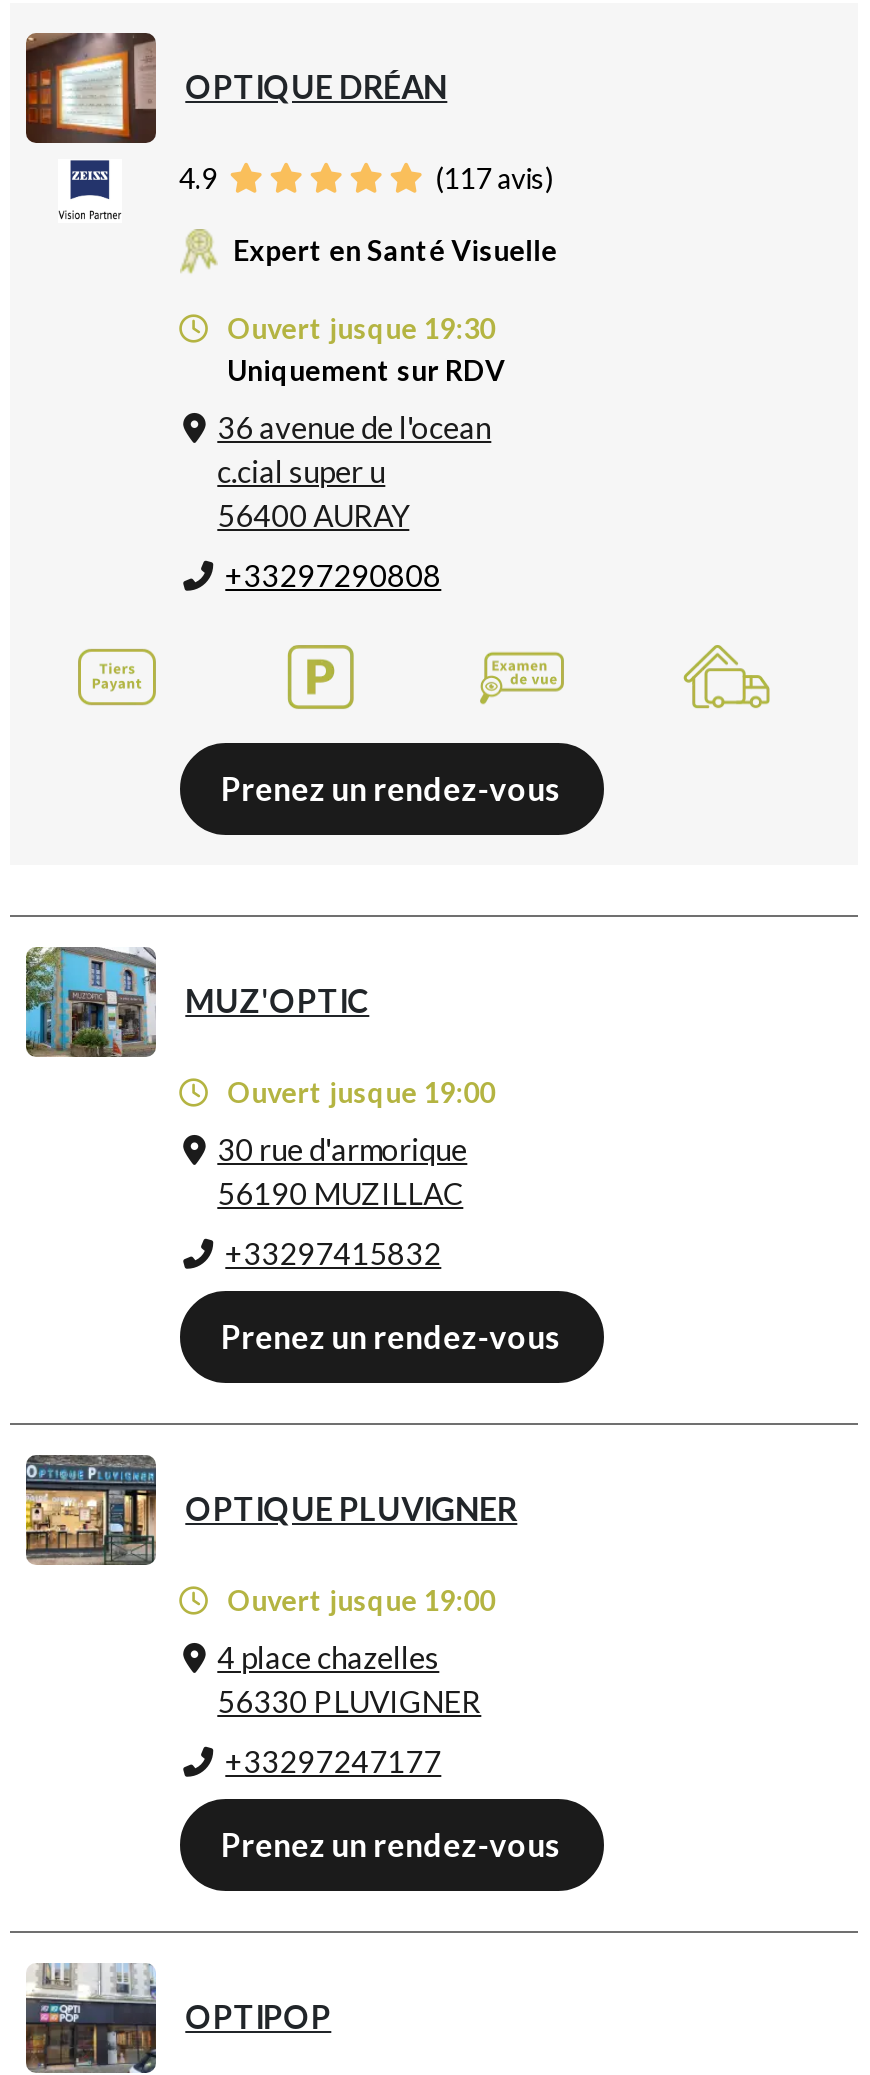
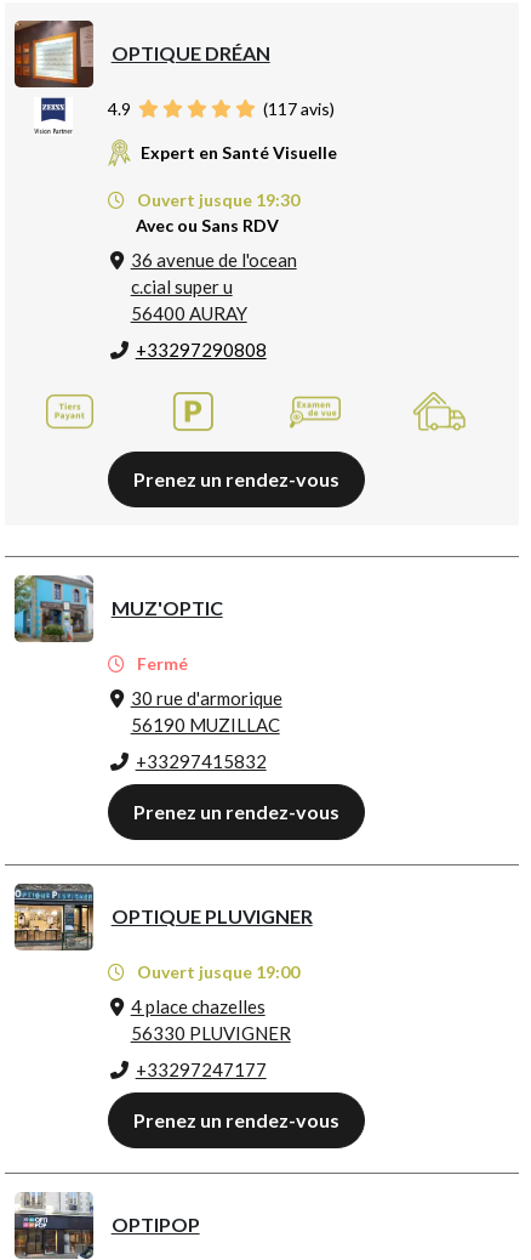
- Uniquement sur RDV
+ Avec ou Sans RDV

- Ouvert jusque 19:00
+ Fermé
